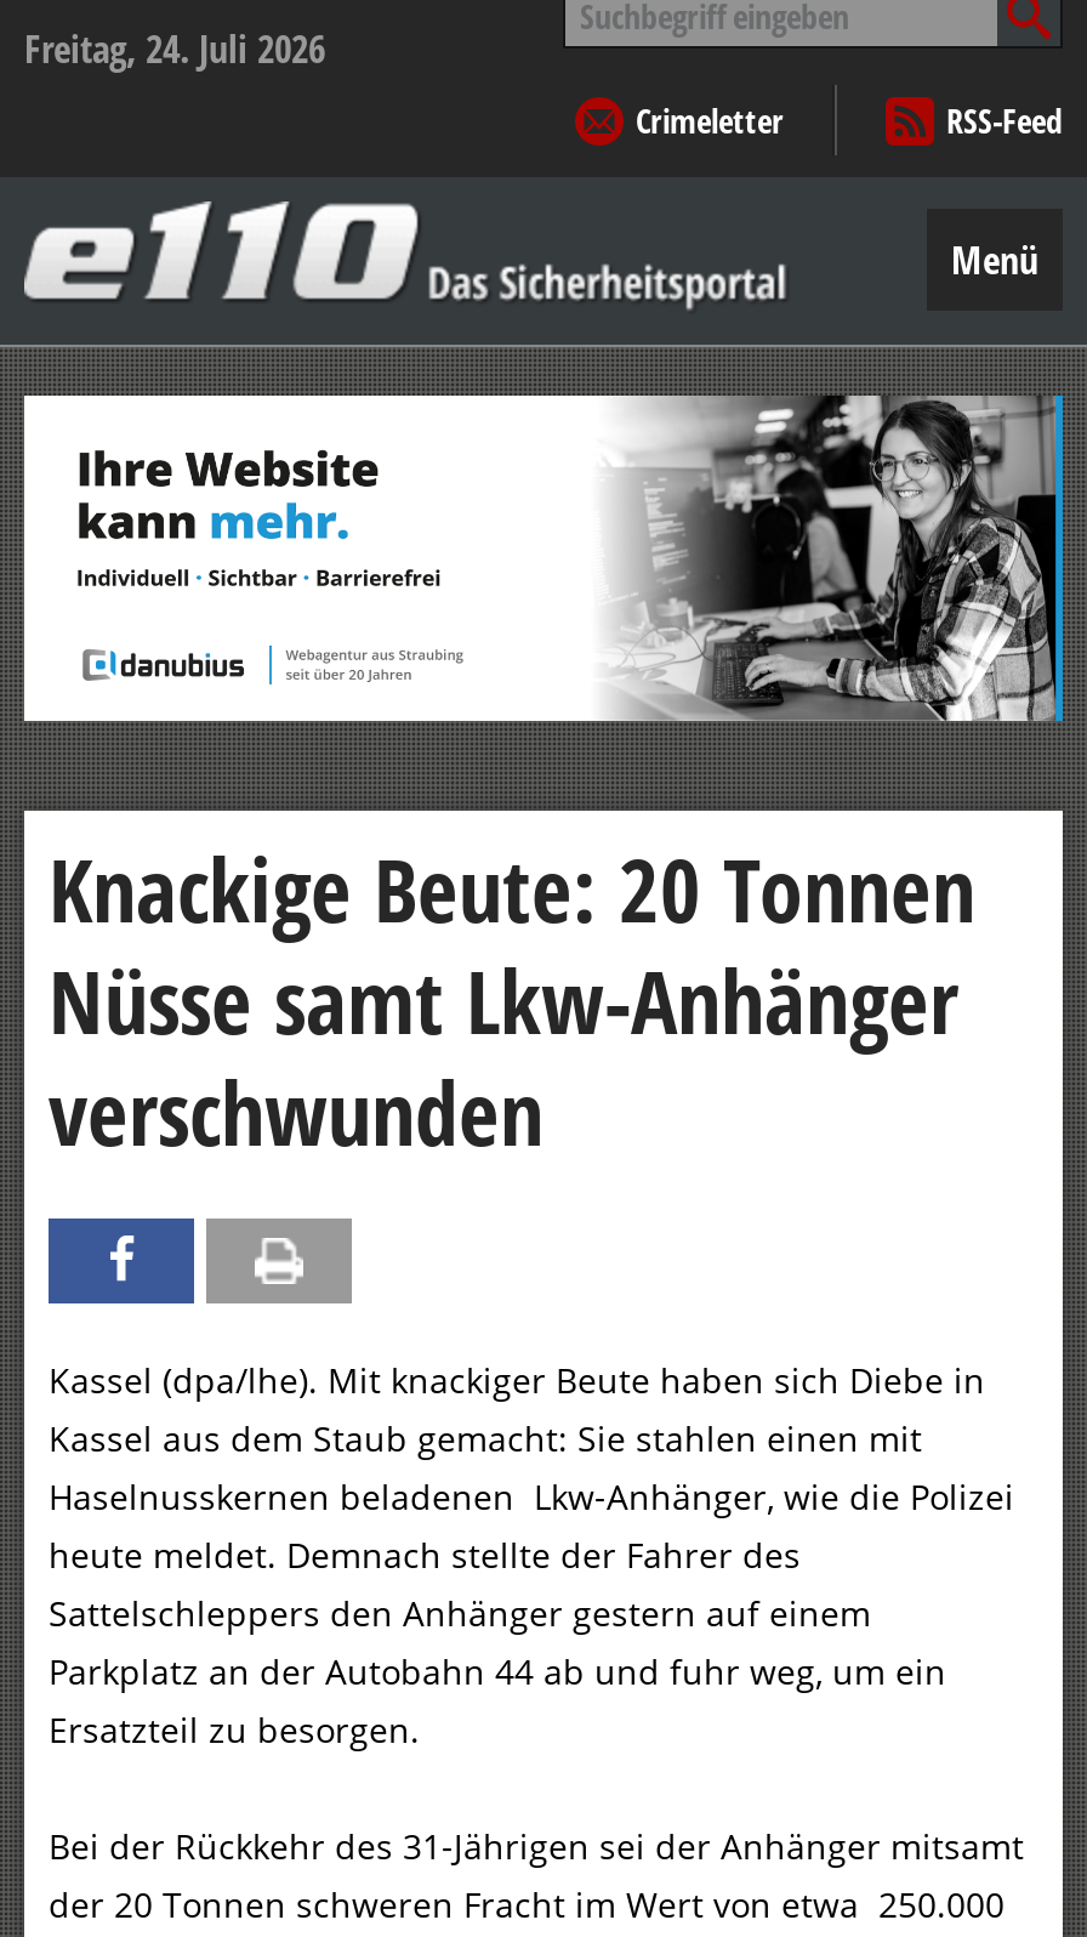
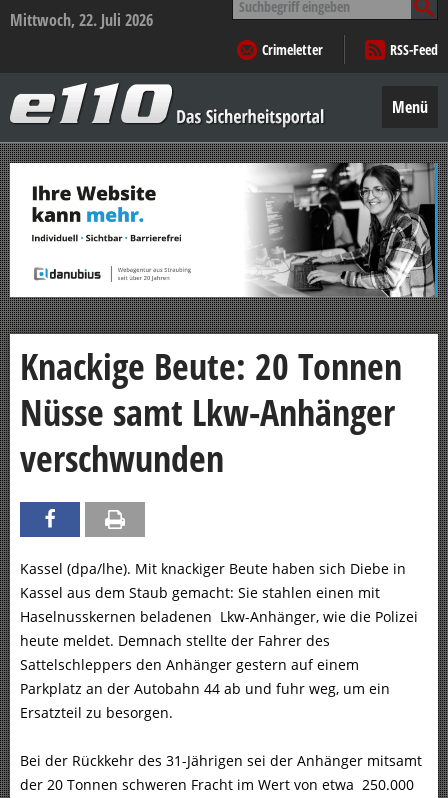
- Freitag, 24. Juli 2026
+ Mittwoch, 22. Juli 2026
